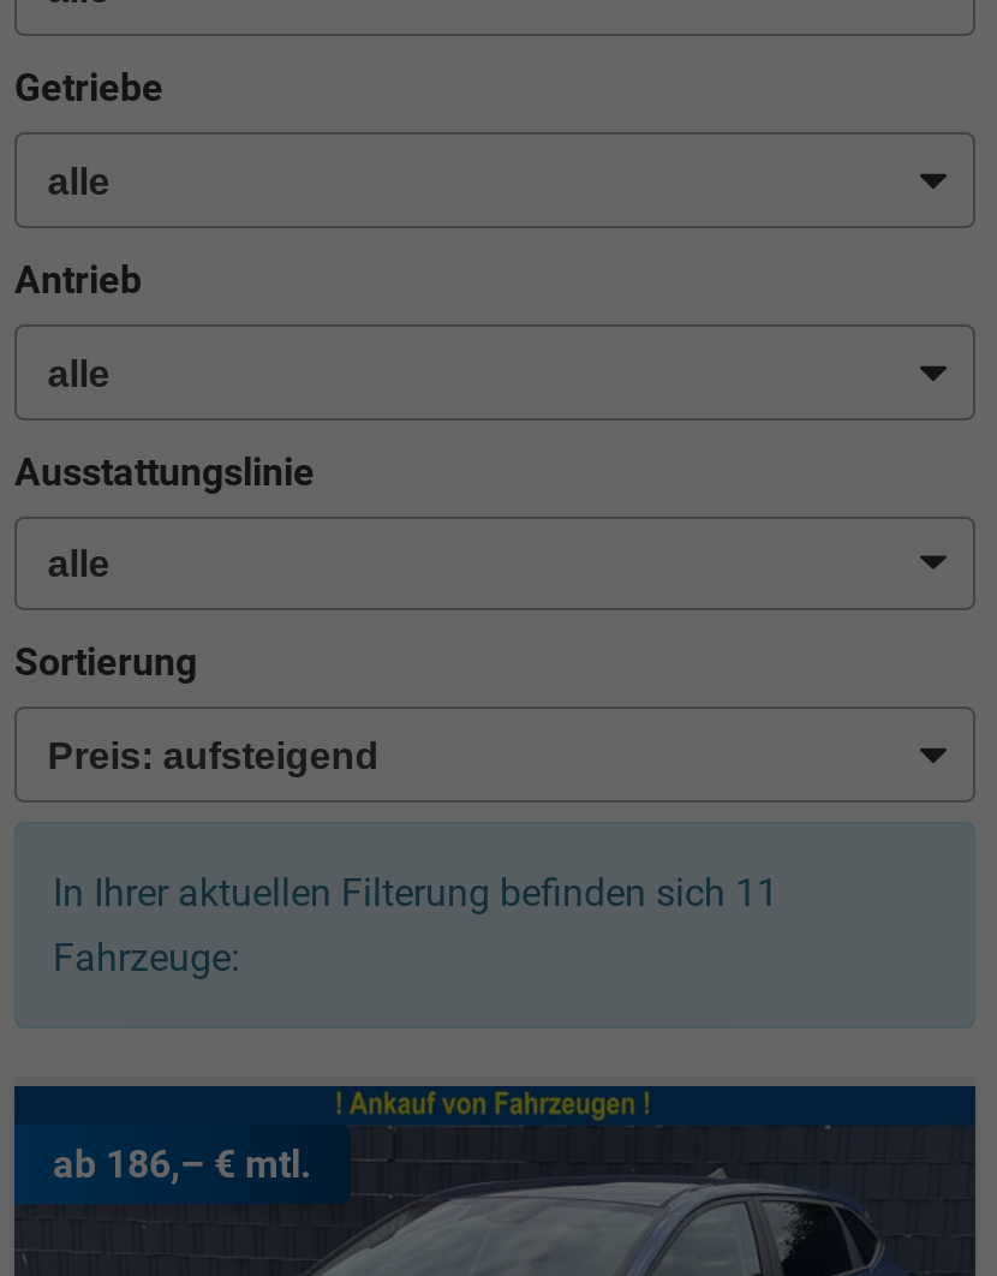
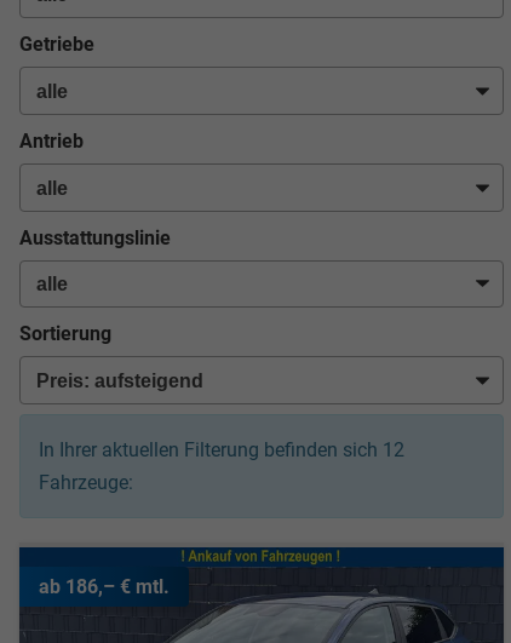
- In Ihrer aktuellen Filterung befinden sich 11
+ In Ihrer aktuellen Filterung befinden sich 12
